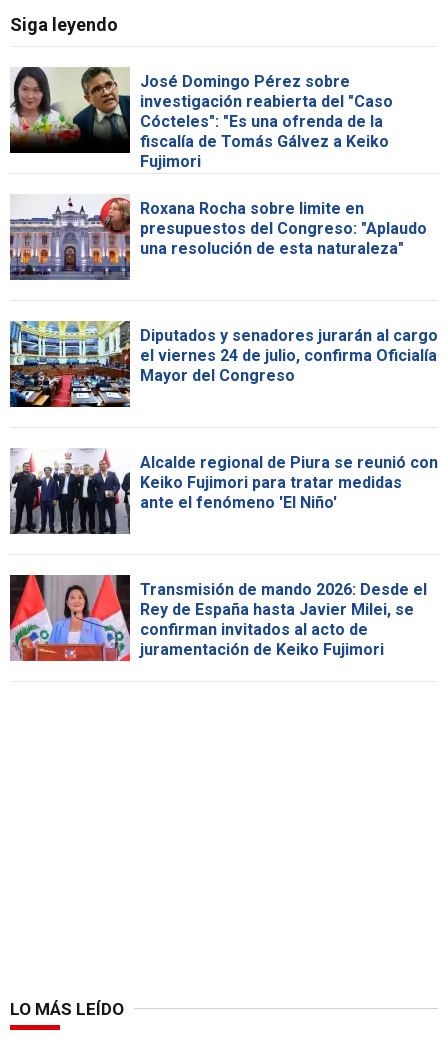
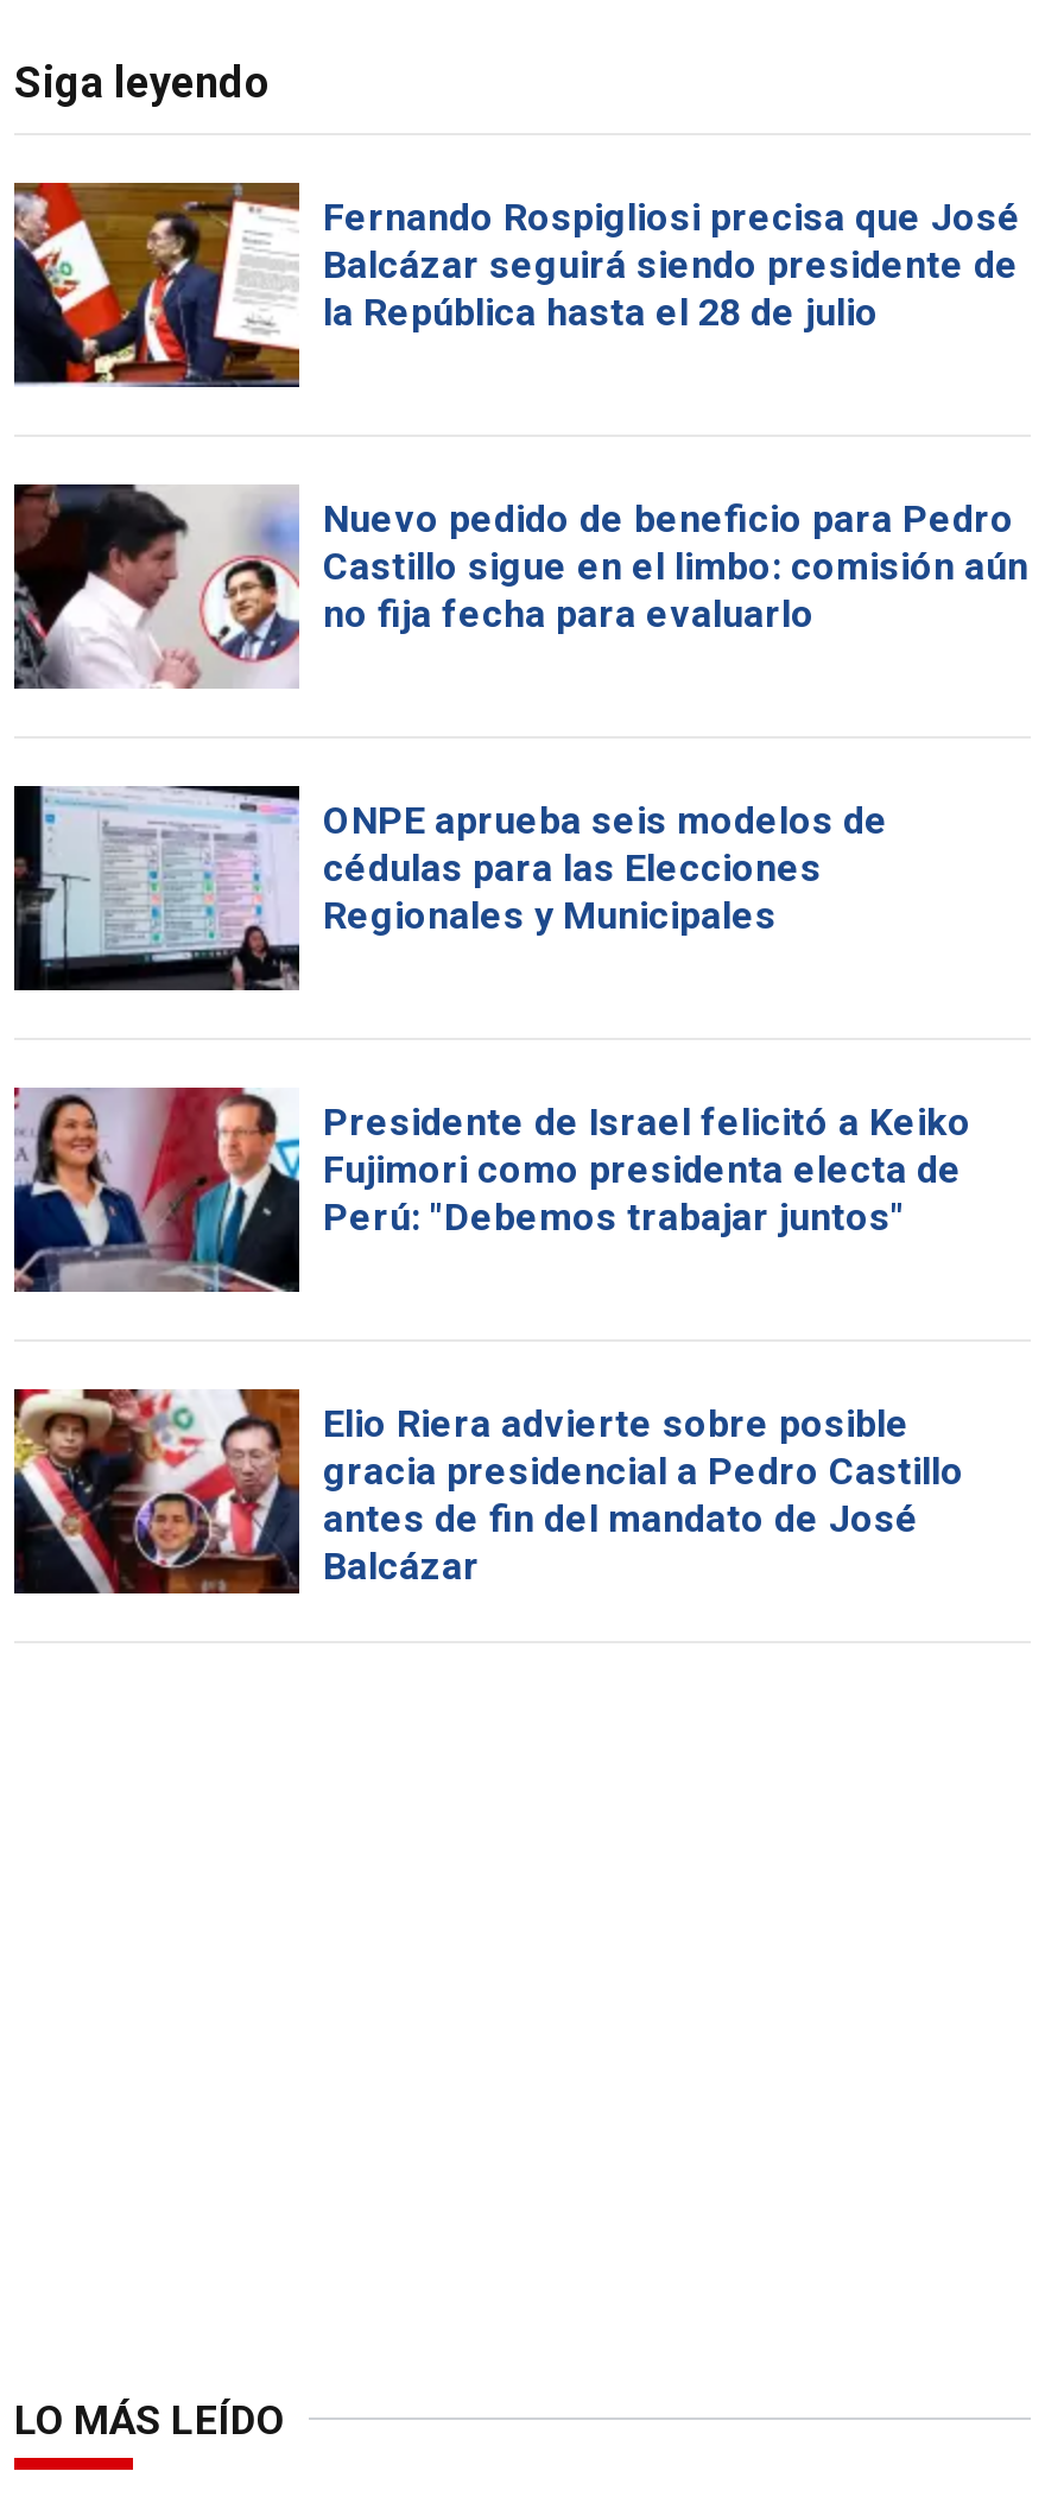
- [image]
- José Domingo Pérez sobre
- investigación reabierta del "Caso
- Cócteles": "Es una ofrenda de la
- fiscalía de Tomás Gálvez a Keiko
- Fujimori
+ [image]
+ Fernando Rospigliosi precisa que José
+ Balcázar seguirá siendo presidente de
+ la República hasta el 28 de julio

- [image]
- Roxana Rocha sobre limite en
- presupuestos del Congreso: "Aplaudo
- una resolución de esta naturaleza"
+ [image]
+ Nuevo pedido de beneficio para Pedro
+ Castillo sigue en el limbo: comisión aún
+ no fija fecha para evaluarlo

- [image]
- Diputados y senadores jurarán al cargo
- el viernes 24 de julio, confirma Oficialía
- Mayor del Congreso
+ [image]
+ ONPE aprueba seis modelos de
+ cédulas para las Elecciones
+ Regionales y Municipales

- [image]
- Alcalde regional de Piura se reunió con
- Keiko Fujimori para tratar medidas
- ante el fenómeno 'El Niño'
+ [image]
+ Presidente de Israel felicitó a Keiko
+ Fujimori como presidenta electa de
+ Perú: "Debemos trabajar juntos"

- [image]
- Transmisión de mando 2026: Desde el
- Rey de España hasta Javier Milei, se
- confirman invitados al acto de
- juramentación de Keiko Fujimori
+ [image]
+ Elio Riera advierte sobre posible
+ gracia presidencial a Pedro Castillo
+ antes de fin del mandato de José
+ Balcázar
